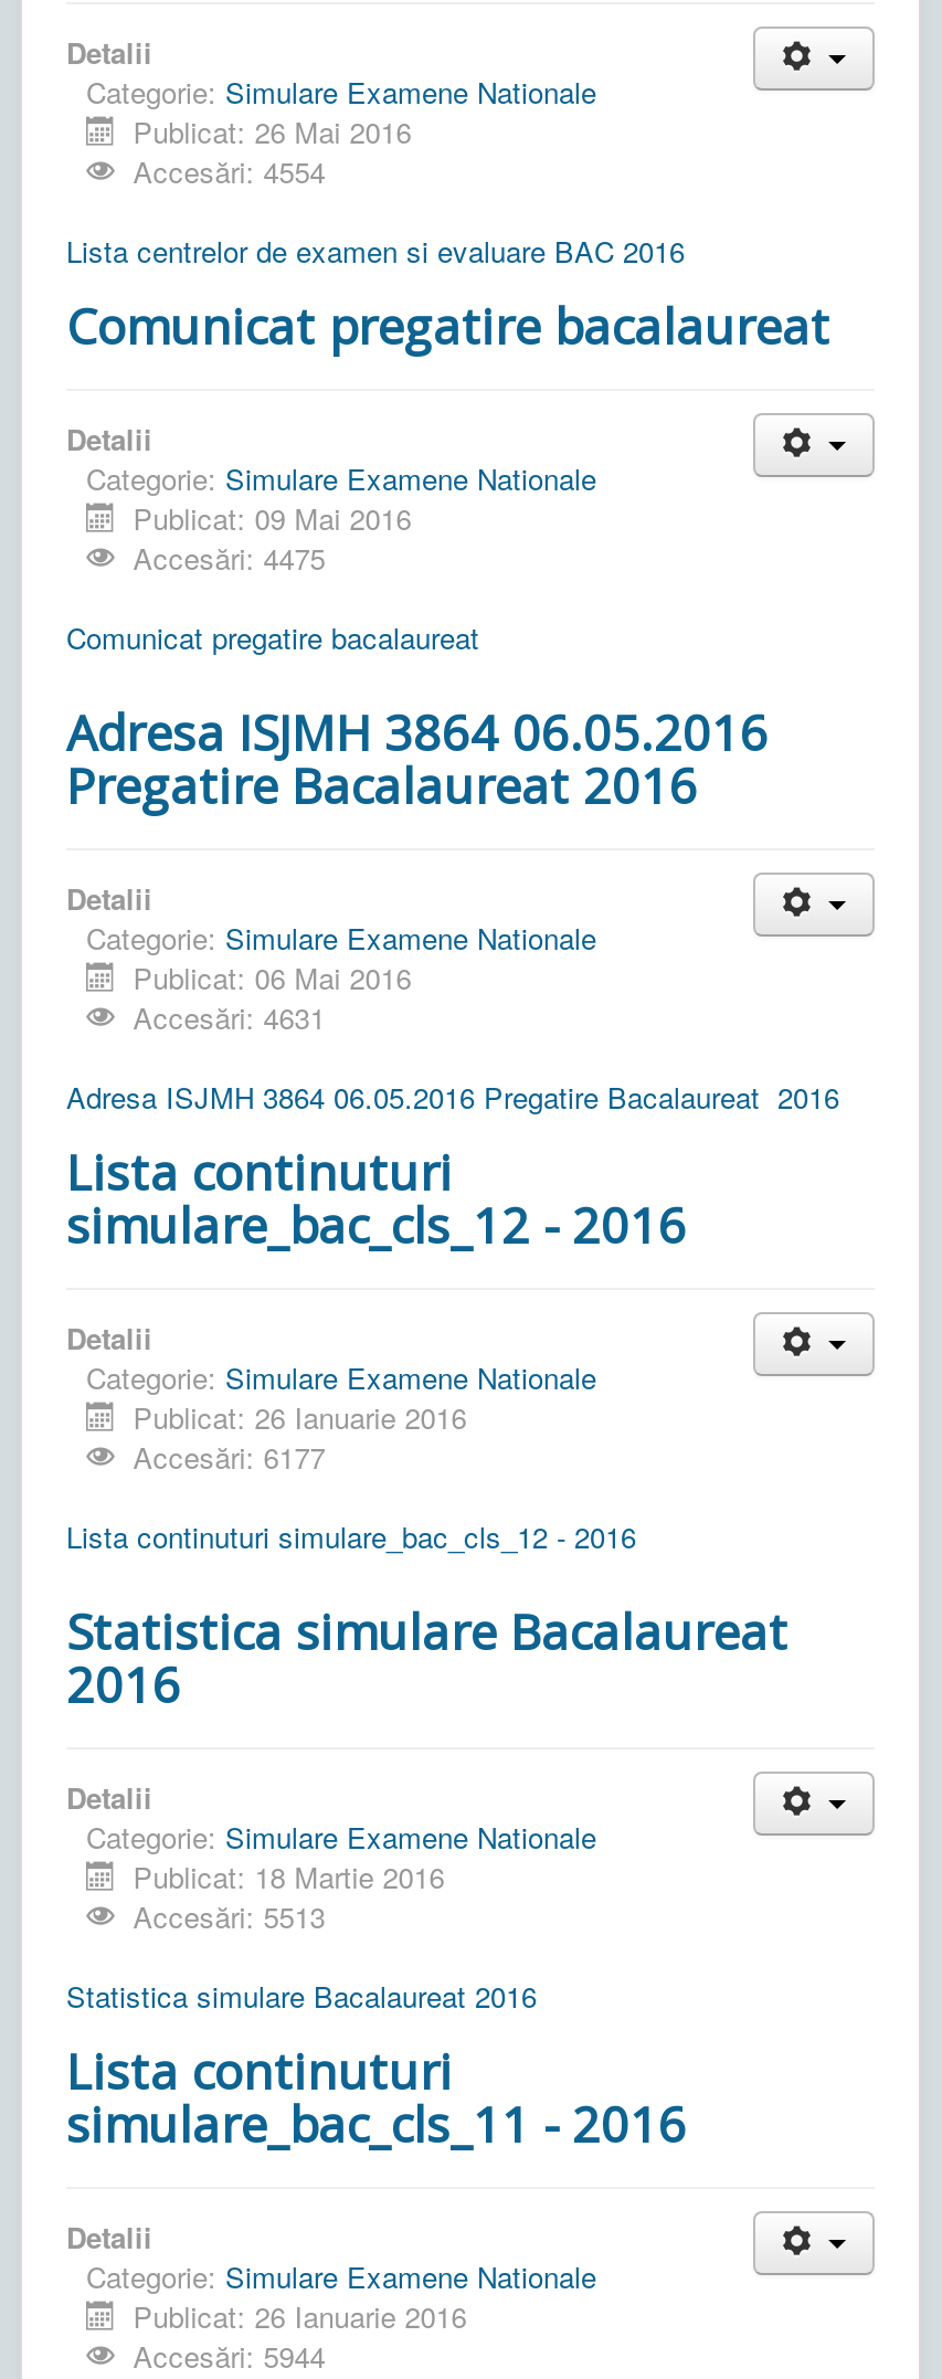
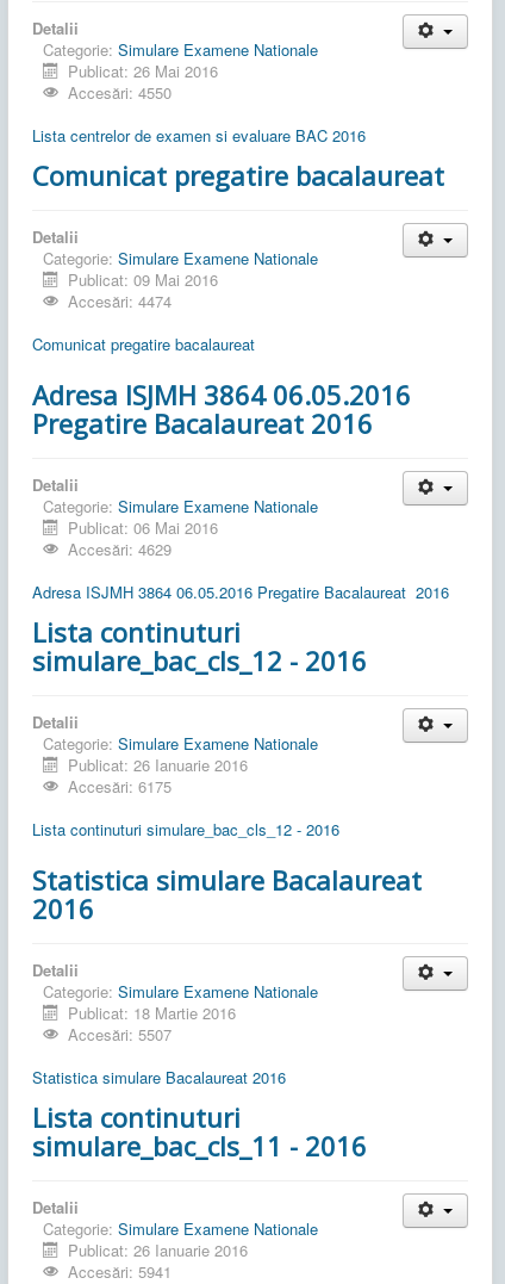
- Accesări: 4554
+ Accesări: 4550

- Accesări: 4475
+ Accesări: 4474

- Accesări: 4631
+ Accesări: 4629

- Accesări: 6177
+ Accesări: 6175

- Accesări: 5513
+ Accesări: 5507

- Accesări: 5944
+ Accesări: 5941
